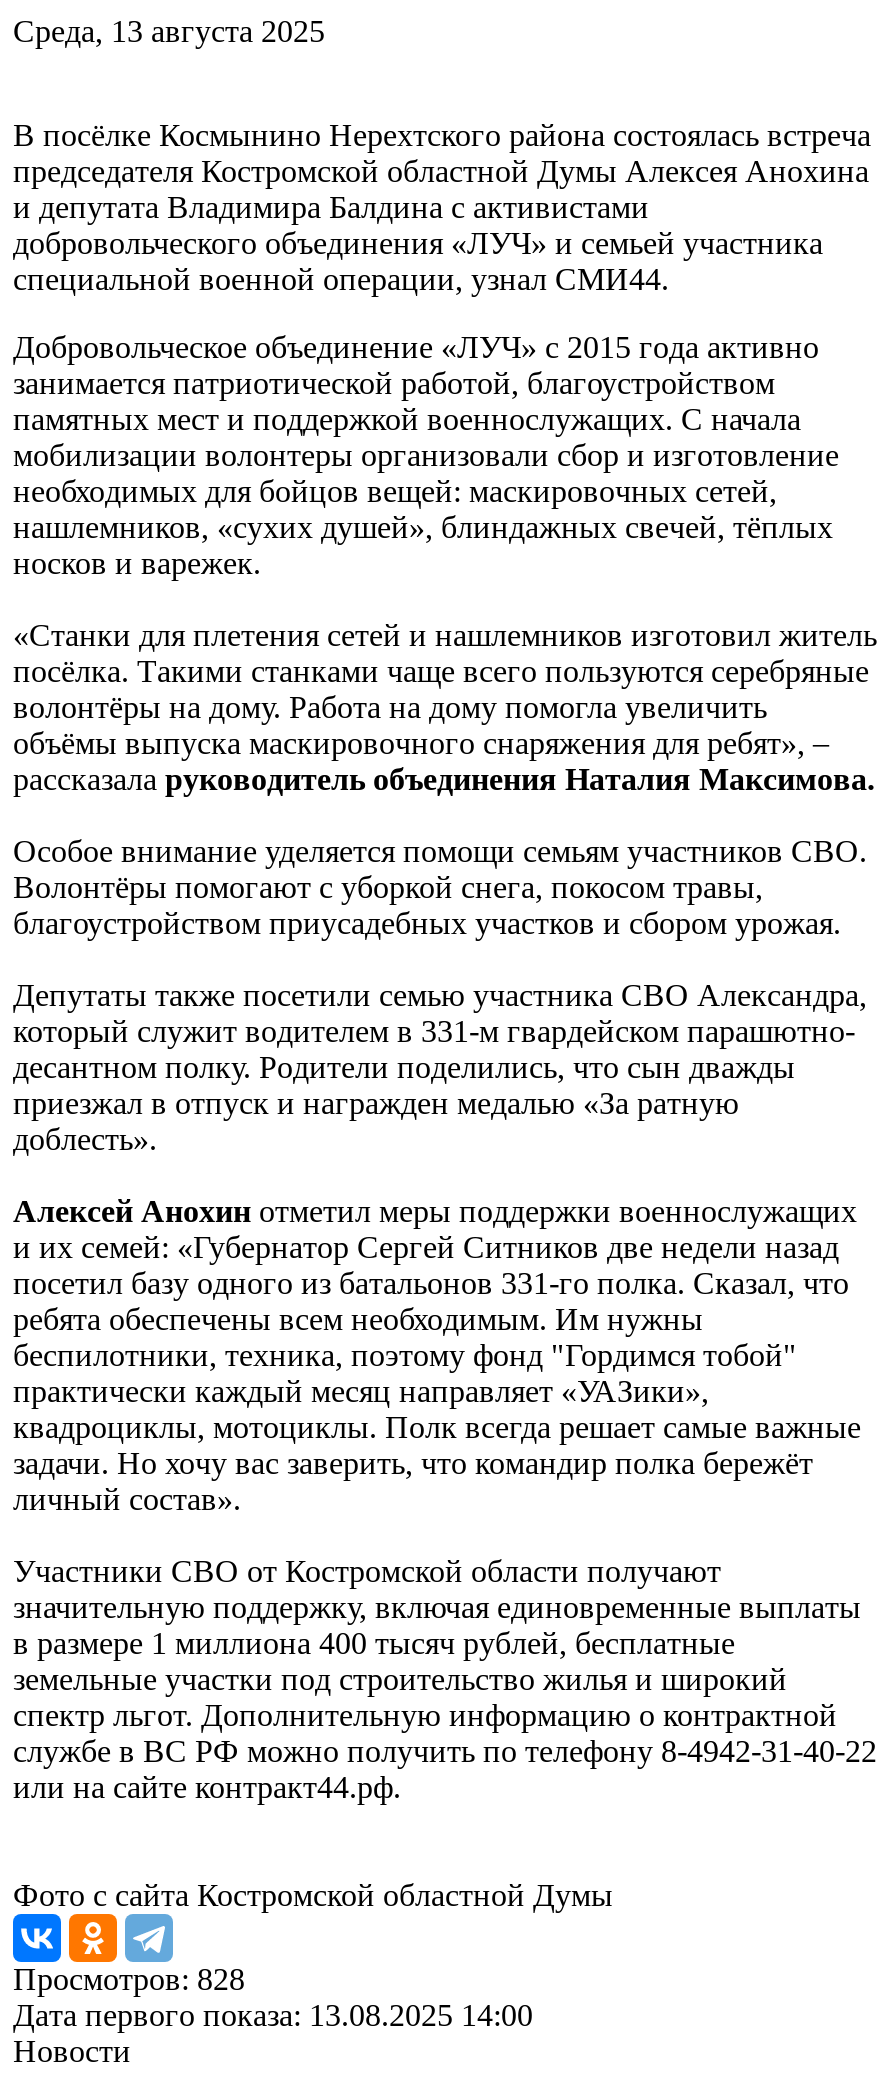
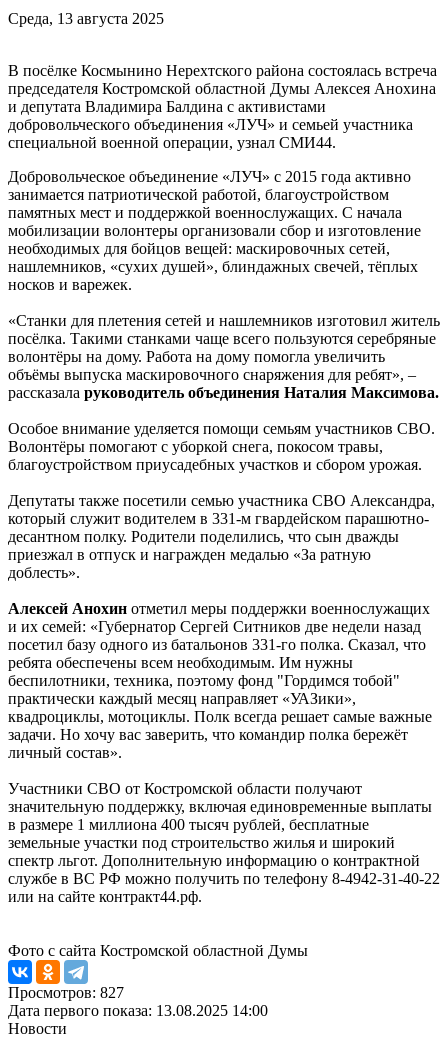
- Просмотров: 828
+ Просмотров: 827
